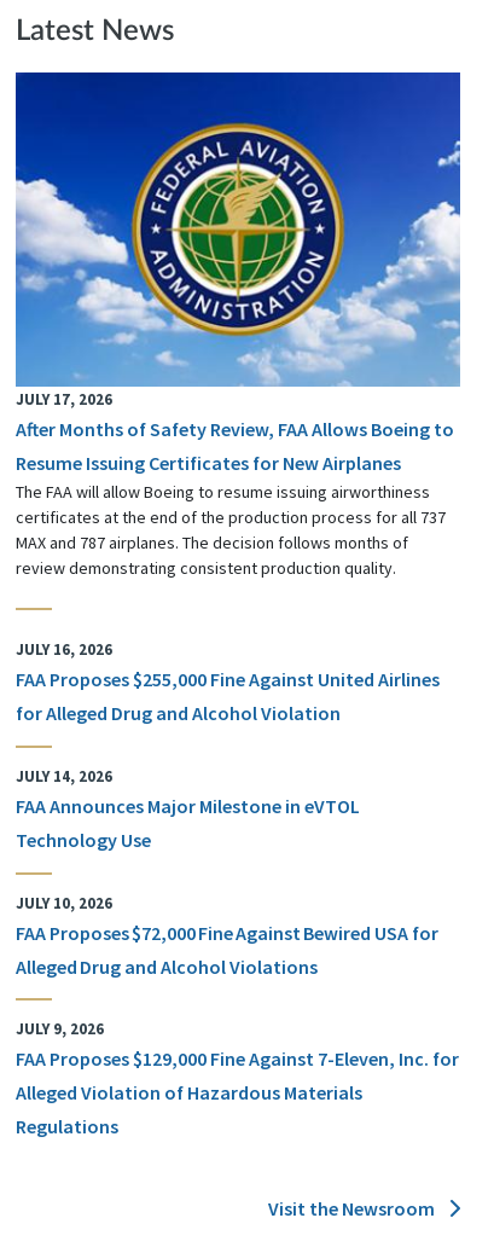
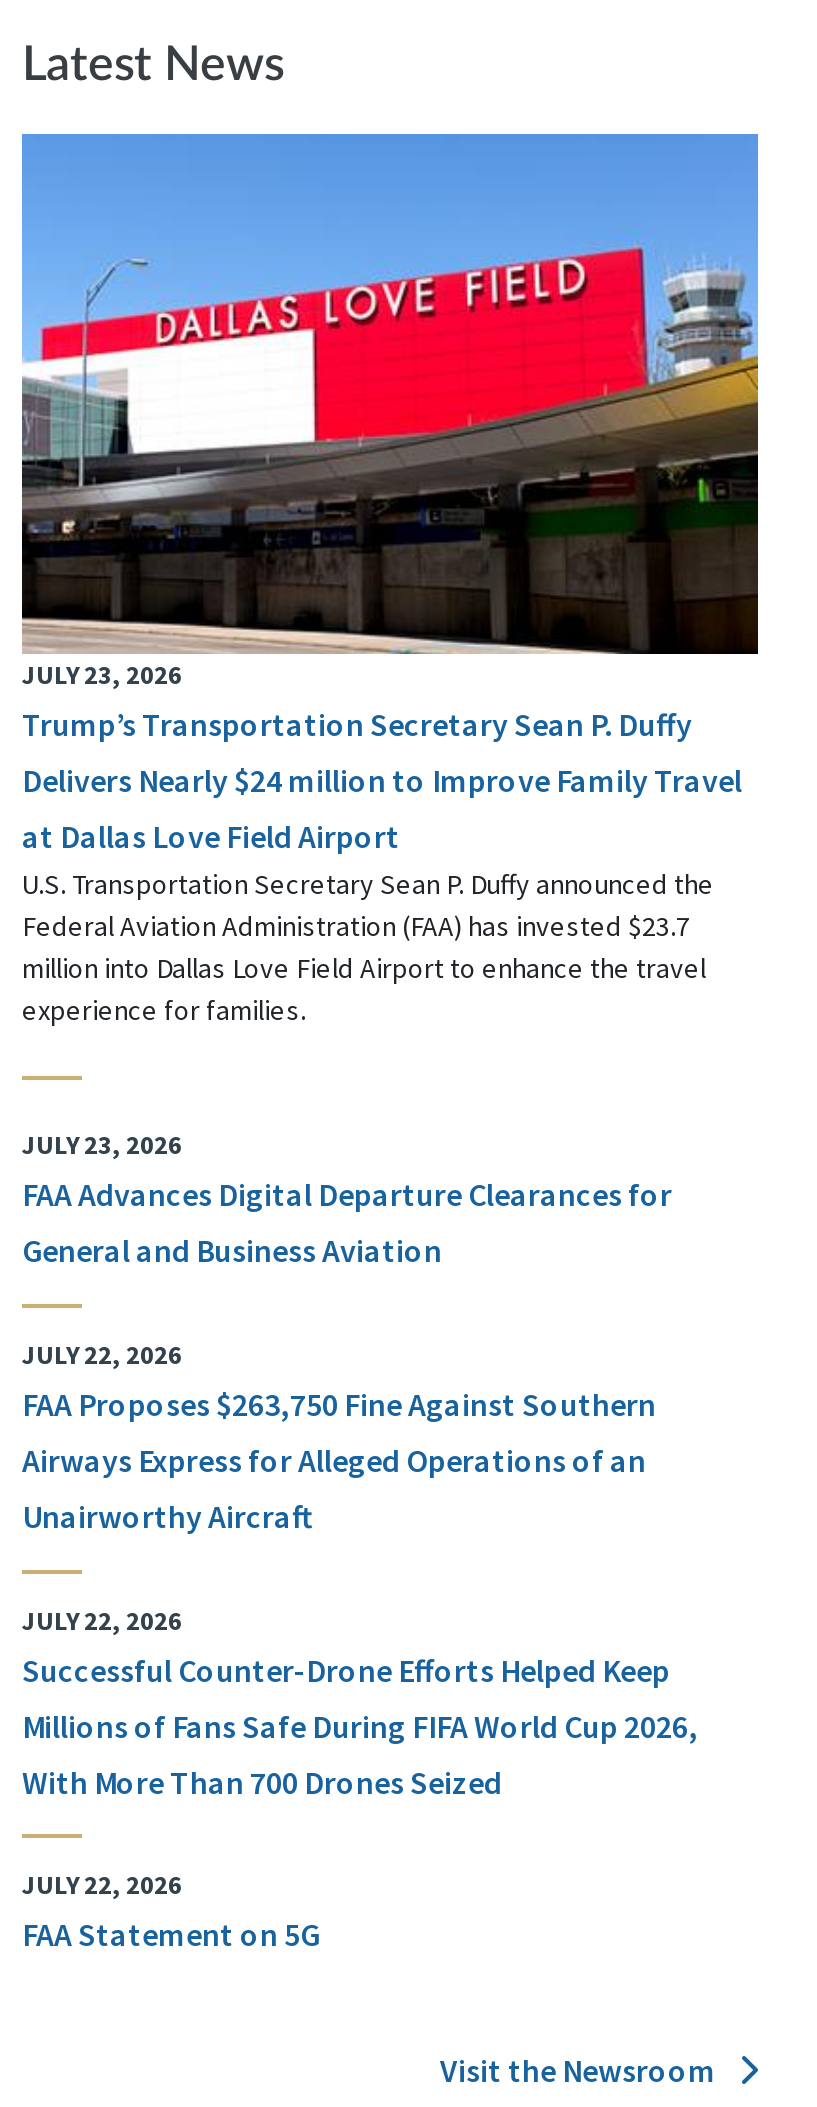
- [image]
- JULY 17, 2026
- After Months of Safety Review, FAA Allows Boeing to
- Resume Issuing Certificates for New Airplanes
- The FAA will allow Boeing to resume issuing airworthiness
- certificates at the end of the production process for all 737
- MAX and 787 airplanes. The decision follows months of
- review demonstrating consistent production quality.
+ [image]
+ JULY 23, 2026
+ Trump’s Transportation Secretary Sean P. Duffy
+ Delivers Nearly $24 million to Improve Family Travel
+ at Dallas Love Field Airport
+ U.S. Transportation Secretary Sean P. Duffy announced the
+ Federal Aviation Administration (FAA) has invested $23.7
+ million into Dallas Love Field Airport to enhance the travel
+ experience for families.

- JULY 16, 2026
- FAA Proposes $255,000 Fine Against United Airlines
- for Alleged Drug and Alcohol Violation
+ JULY 23, 2026
+ FAA Advances Digital Departure Clearances for
+ General and Business Aviation

- JULY 14, 2026
- FAA Announces Major Milestone in eVTOL
- Technology Use
+ JULY 22, 2026
+ FAA Proposes $263,750 Fine Against Southern
+ Airways Express for Alleged Operations of an
+ Unairworthy Aircraft

- JULY 10, 2026
- FAA Proposes $72,000 Fine Against Bewired USA for
- Alleged Drug and Alcohol Violations
+ JULY 22, 2026
+ Successful Counter-Drone Efforts Helped Keep
+ Millions of Fans Safe During FIFA World Cup 2026,
+ With More Than 700 Drones Seized

- JULY 9, 2026
- FAA Proposes $129,000 Fine Against 7-Eleven, Inc. for
- Alleged Violation of Hazardous Materials
- Regulations
+ JULY 22, 2026
+ FAA Statement on 5G
